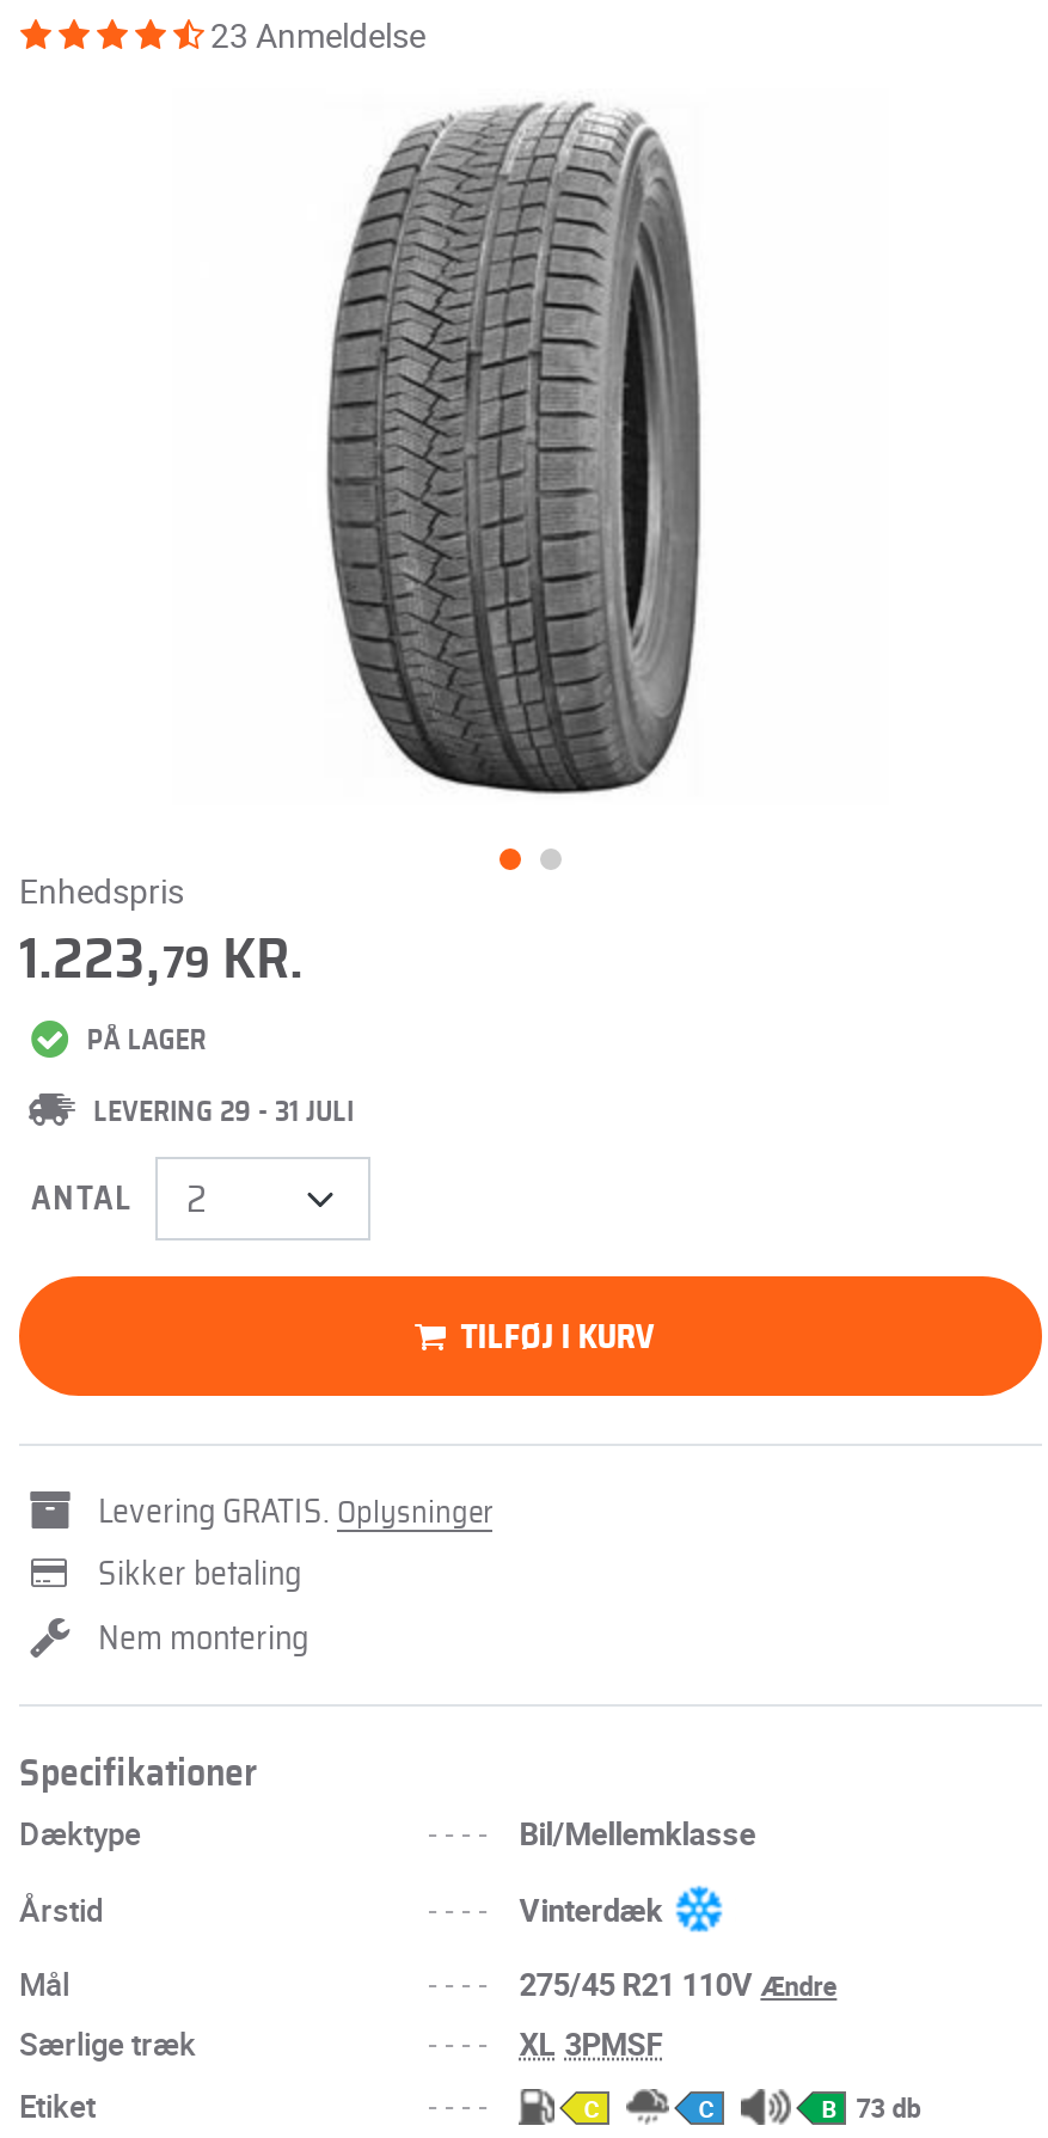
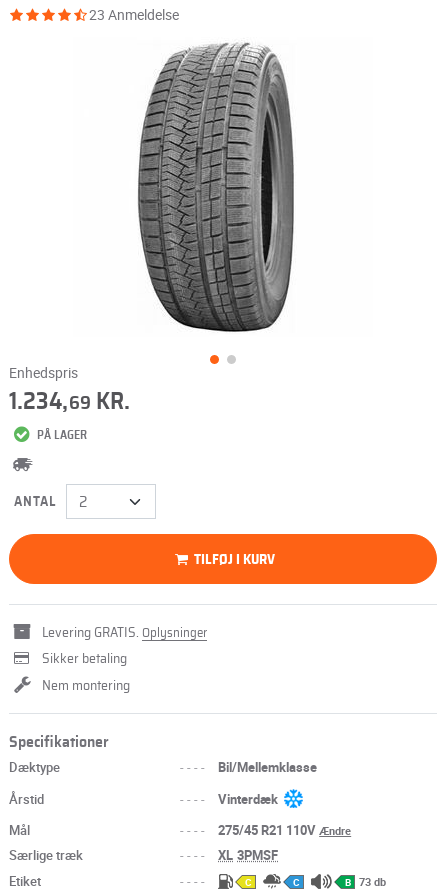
- 1.223,79 KR.
+ 1.234,69 KR.

- LEVERING 29 - 31 JULI
